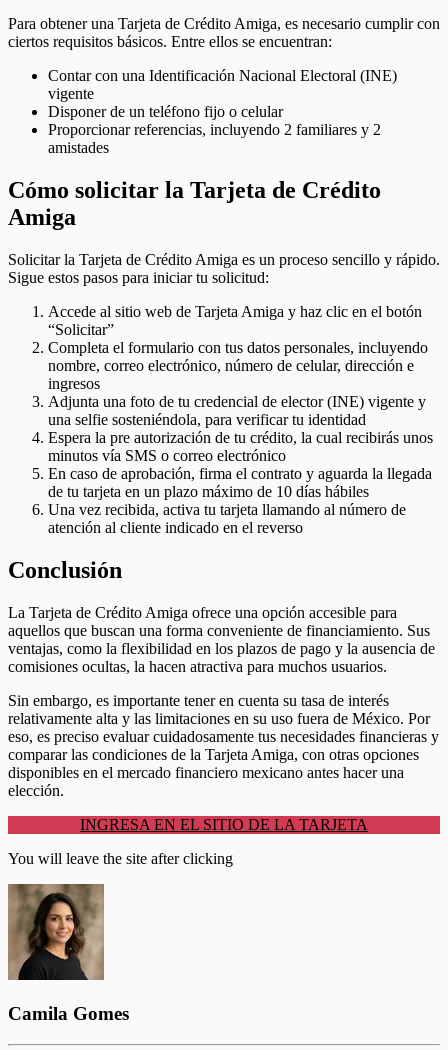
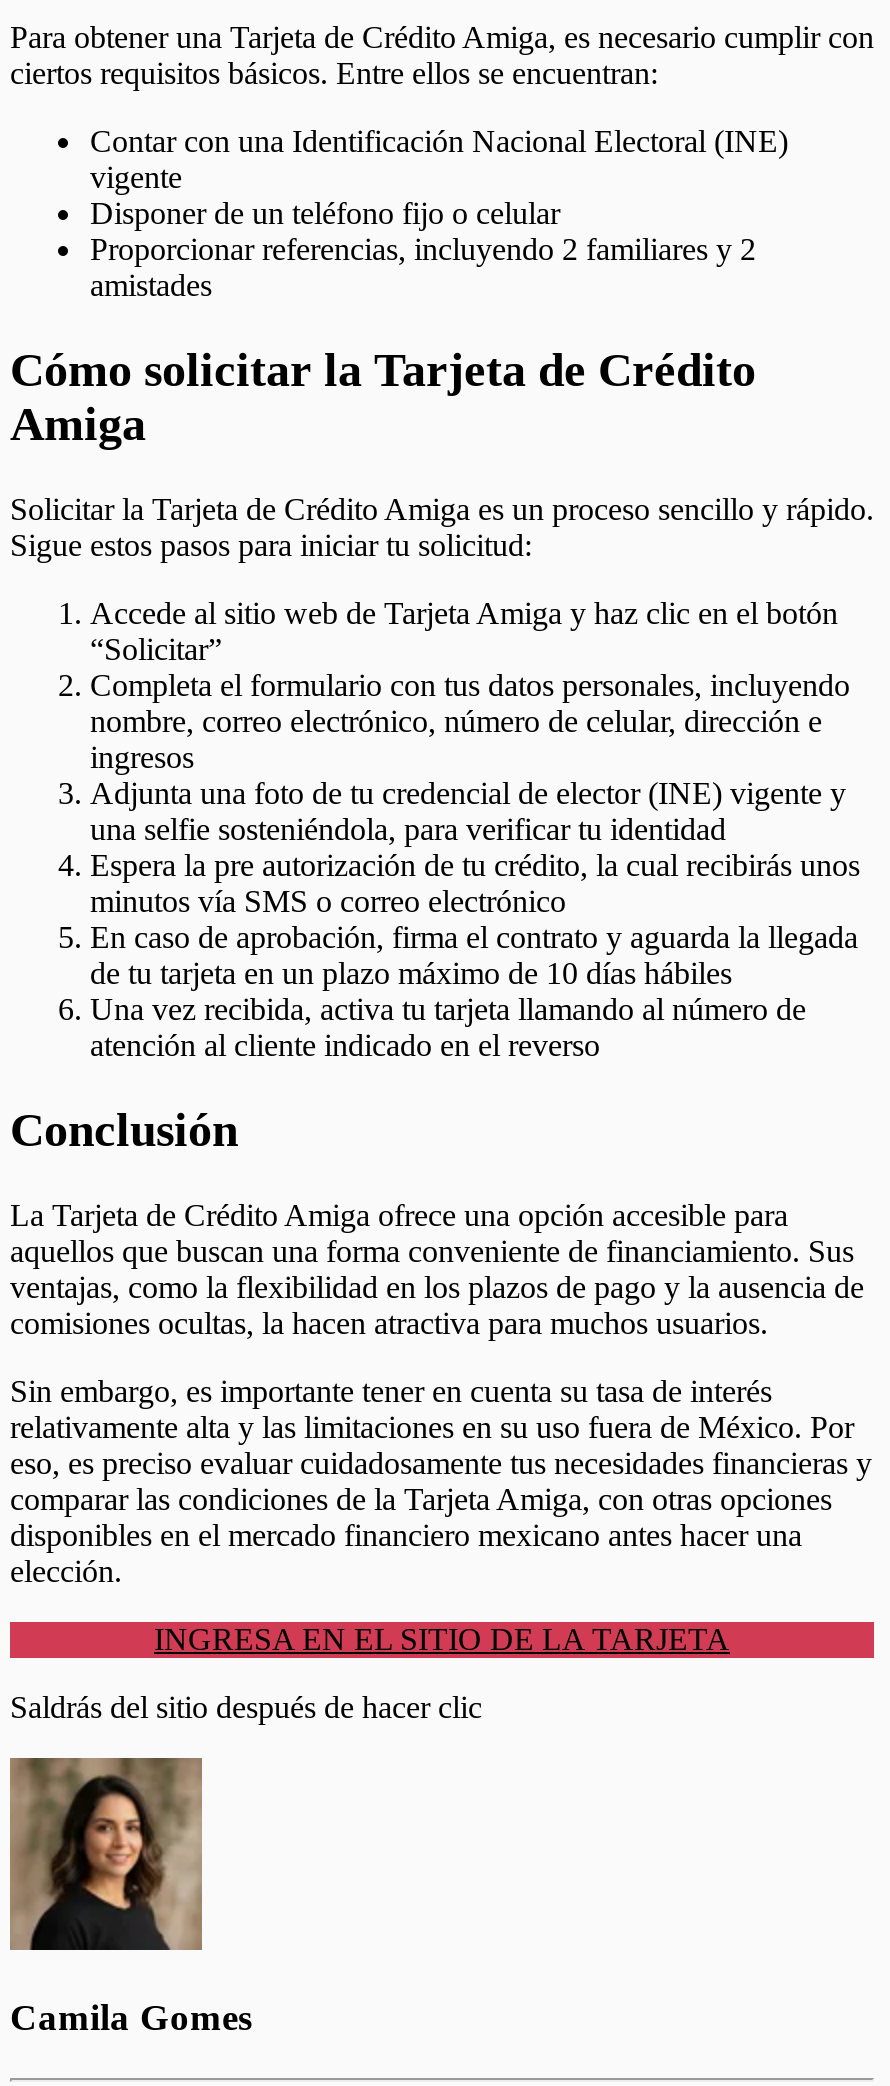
- You will leave the site after clicking
+ Saldrás del sitio después de hacer clic
